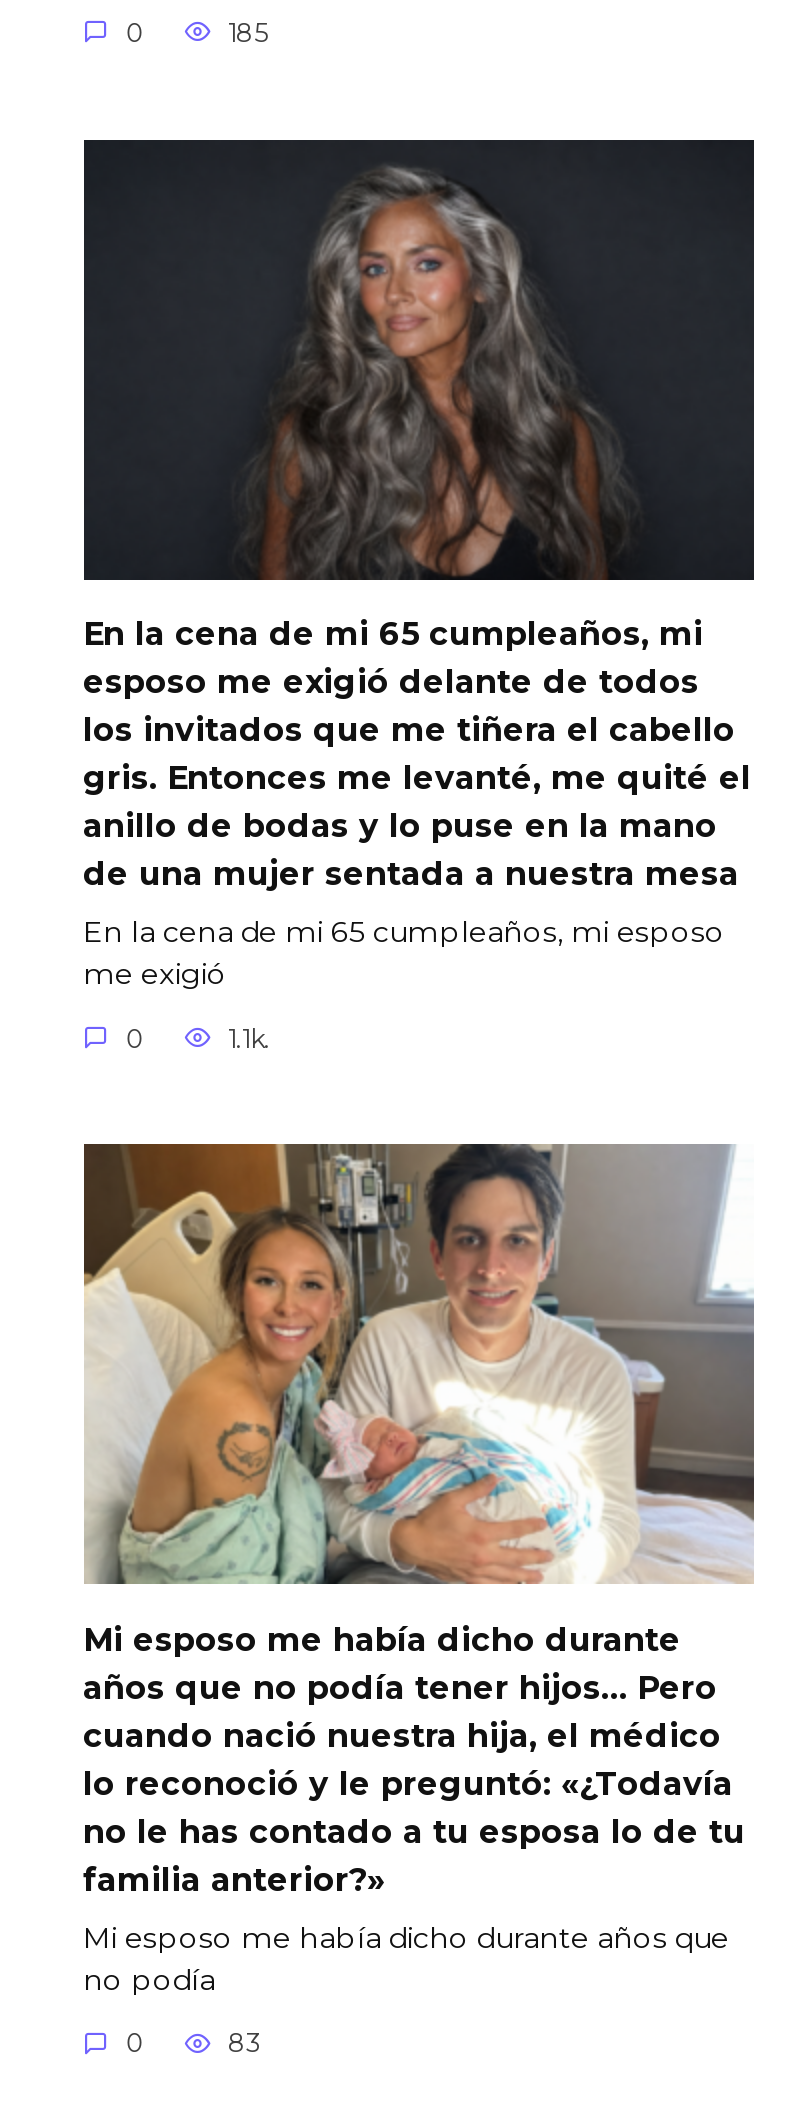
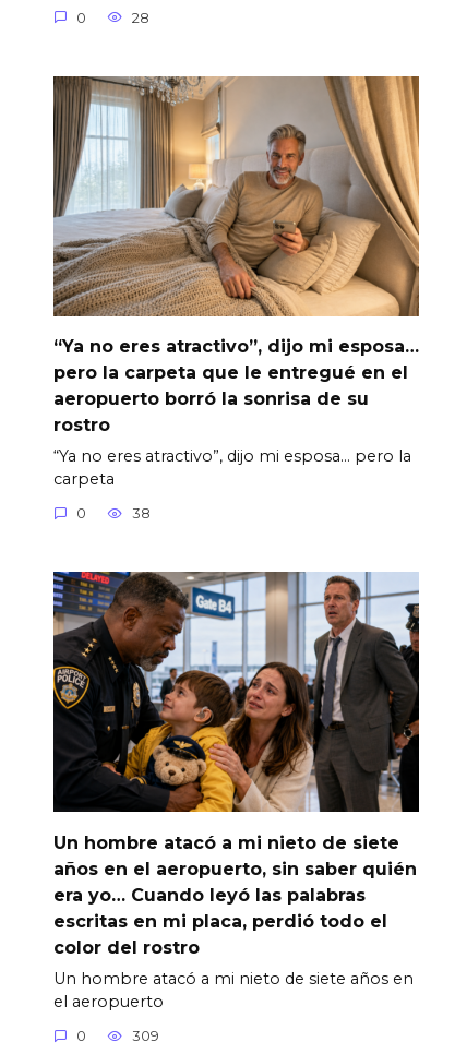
- 185
+ 28

- [image]
- En la cena de mi 65 cumpleaños, mi
- esposo me exigió delante de todos
- los invitados que me tiñera el cabello
- gris. Entonces me levanté, me quité el
- anillo de bodas y lo puse en la mano
- de una mujer sentada a nuestra mesa
+ [image]
+ “Ya no eres atractivo”, dijo mi esposa…
+ pero la carpeta que le entregué en el
+ aeropuerto borró la sonrisa de su
+ rostro

- En la cena de mi 65 cumpleaños, mi esposo
- me exigió
+ “Ya no eres atractivo”, dijo mi esposa… pero la
+ carpeta

- 1.1k.
+ 38

- [image]
- Mi esposo me había dicho durante
- años que no podía tener hijos… Pero
- cuando nació nuestra hija, el médico
- lo reconoció y le preguntó: «¿Todavía
- no le has contado a tu esposa lo de tu
- familia anterior?»
+ [image]
+ Un hombre atacó a mi nieto de siete
+ años en el aeropuerto, sin saber quién
+ era yo… Cuando leyó las palabras
+ escritas en mi placa, perdió todo el
+ color del rostro

- Mi esposo me había dicho durante años que
- no podía
+ Un hombre atacó a mi nieto de siete años en
+ el aeropuerto

- 83
+ 309
